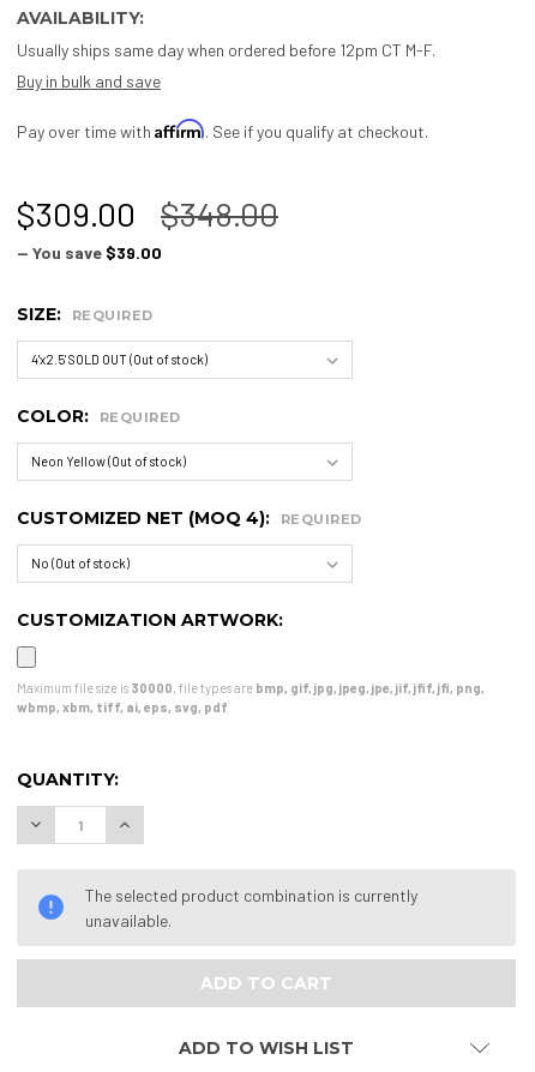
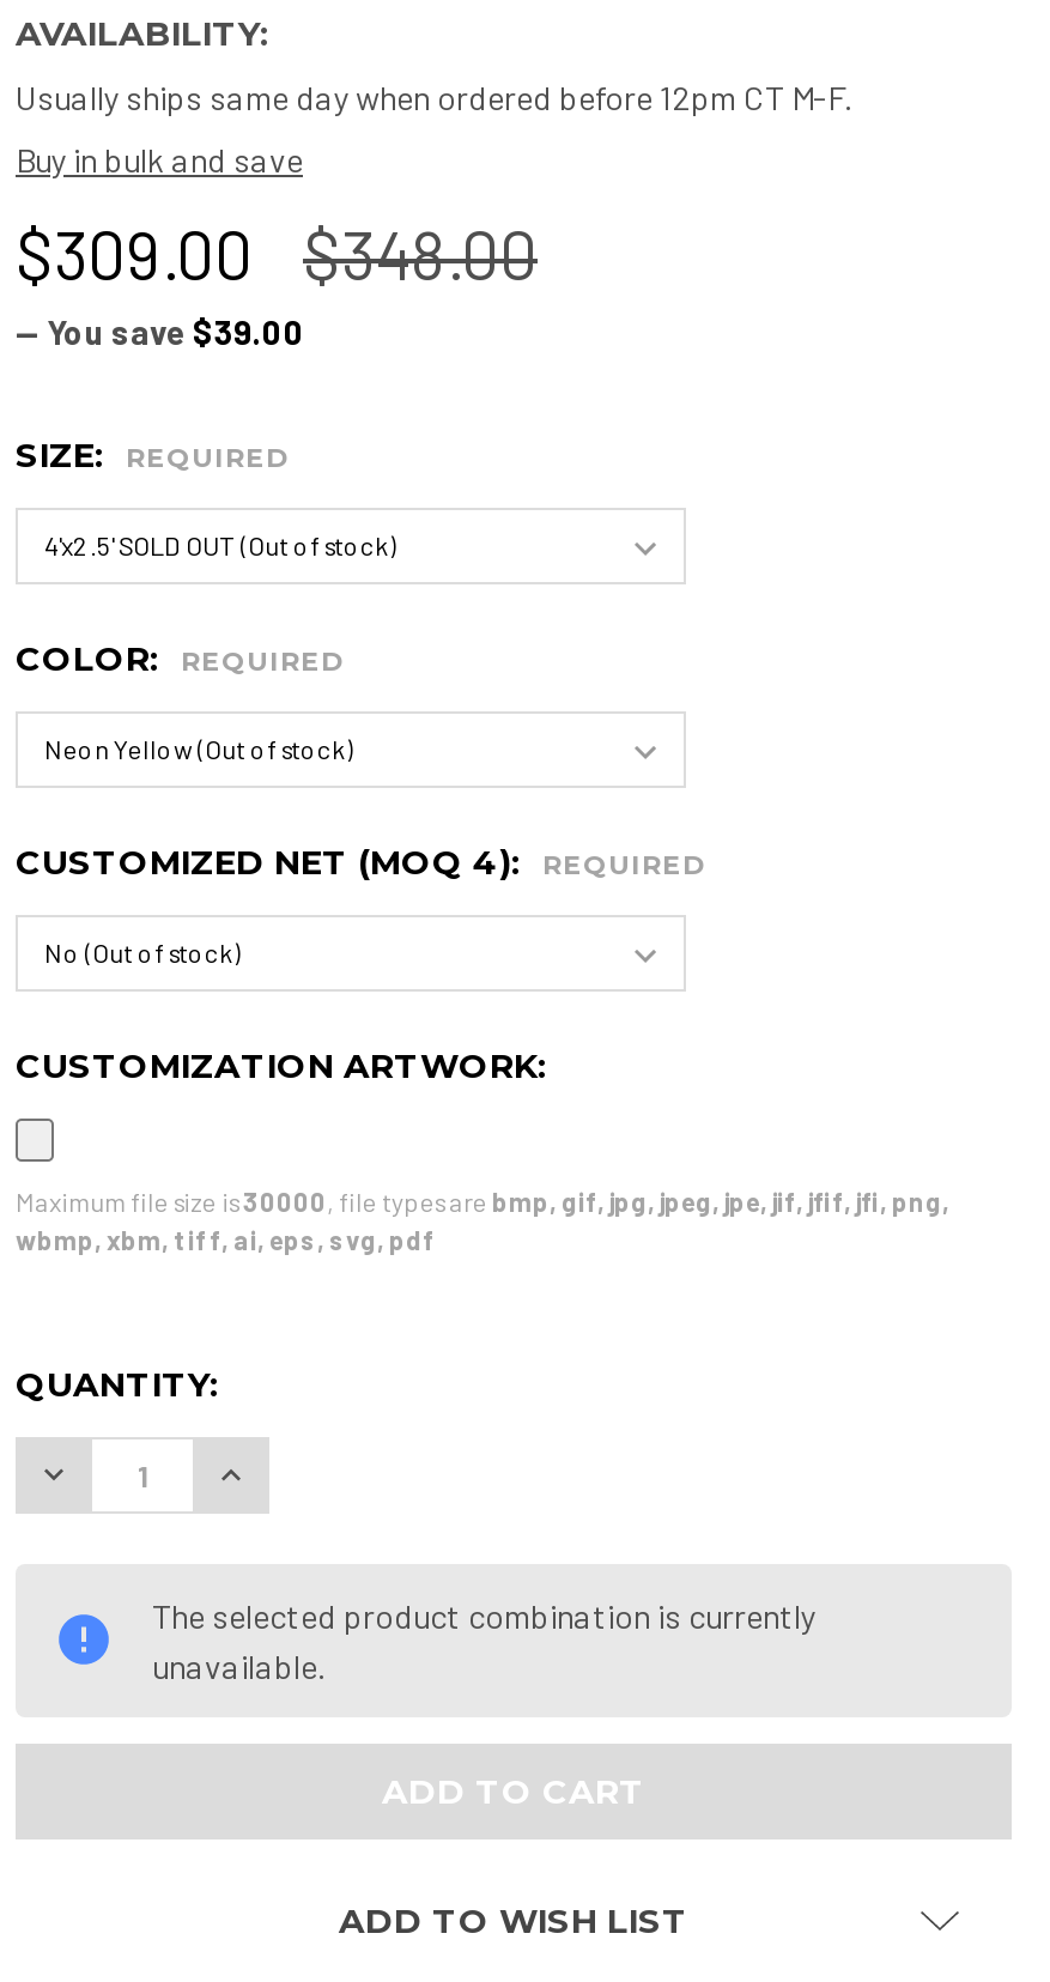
- Pay over time with Affirm. See if you qualify at checkout.
